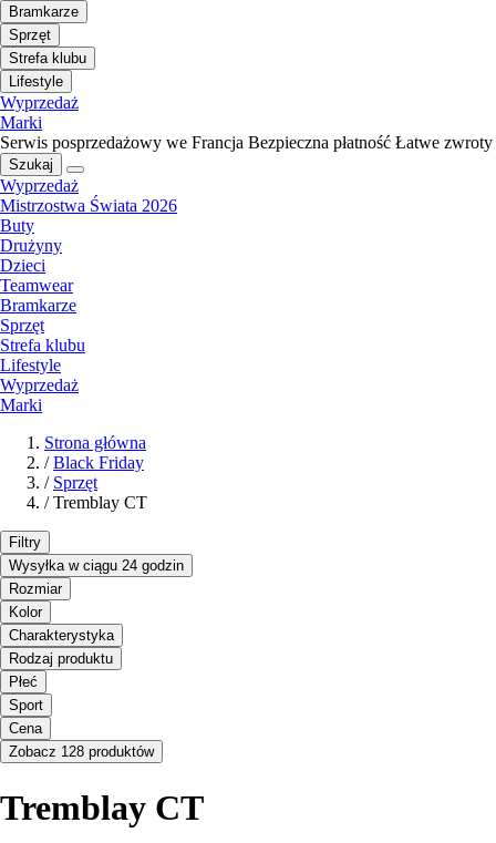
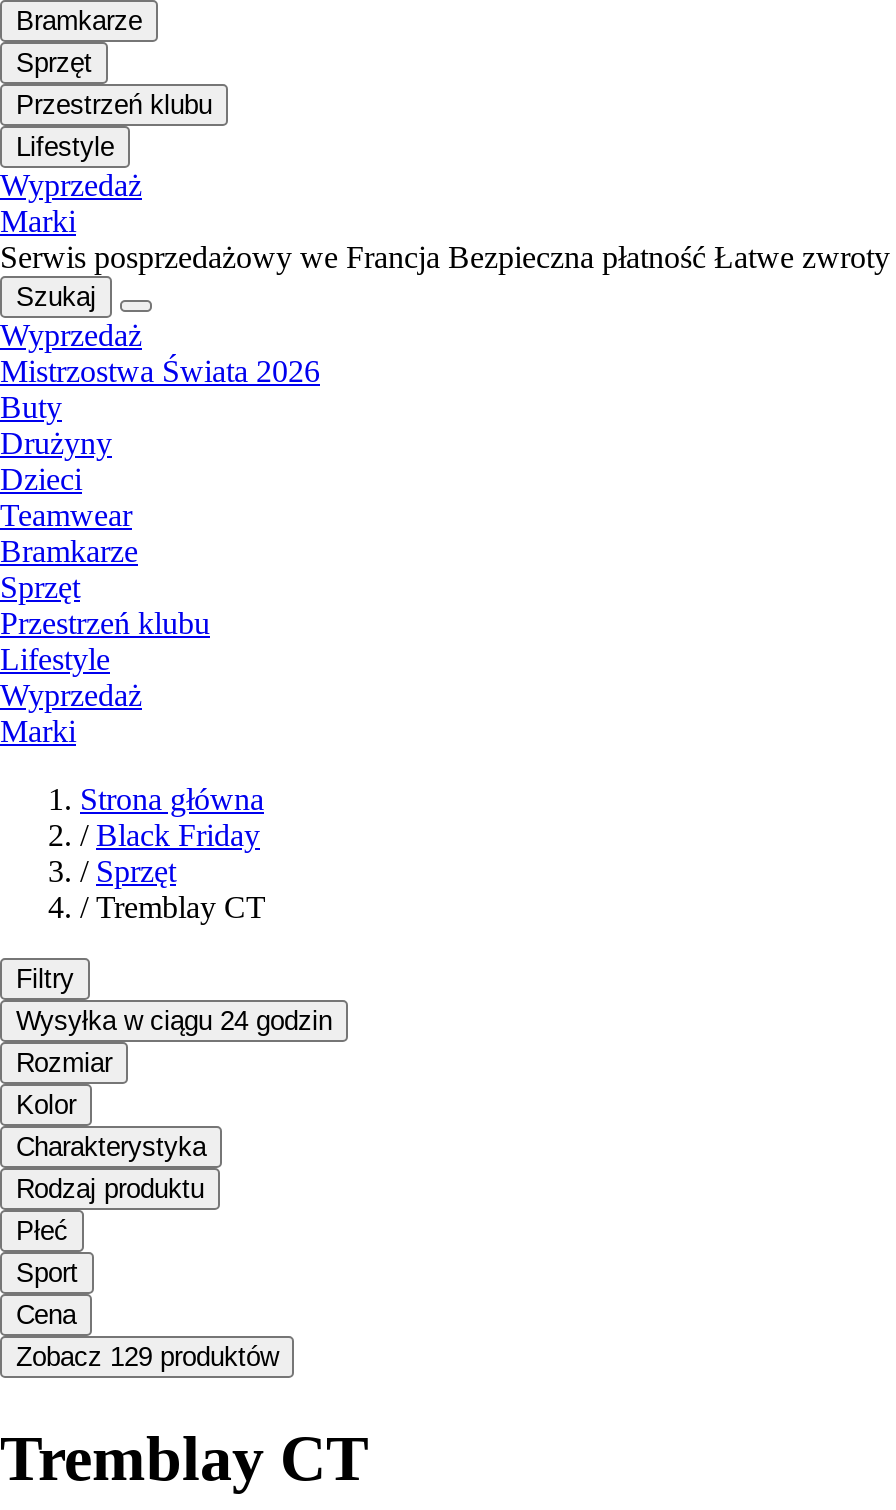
- Strefa klubu
+ Przestrzeń klubu

- Strefa klubu
+ Przestrzeń klubu

- Zobacz 128 produktów
+ Zobacz 129 produktów
